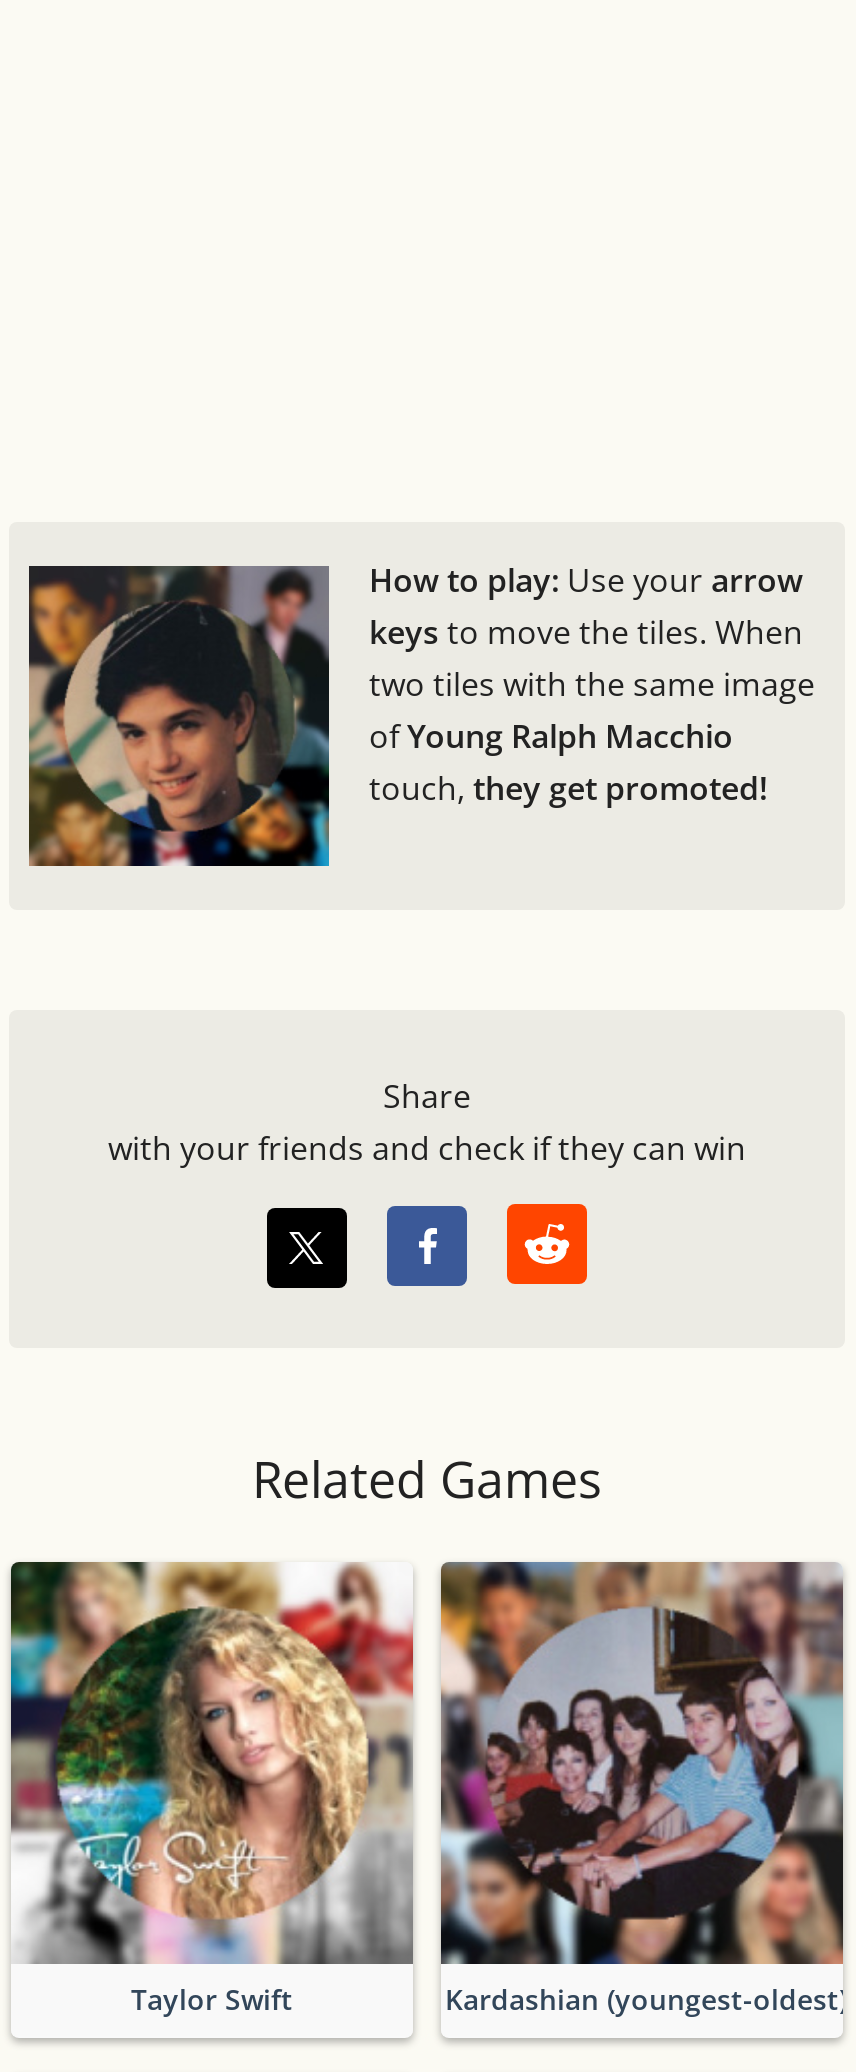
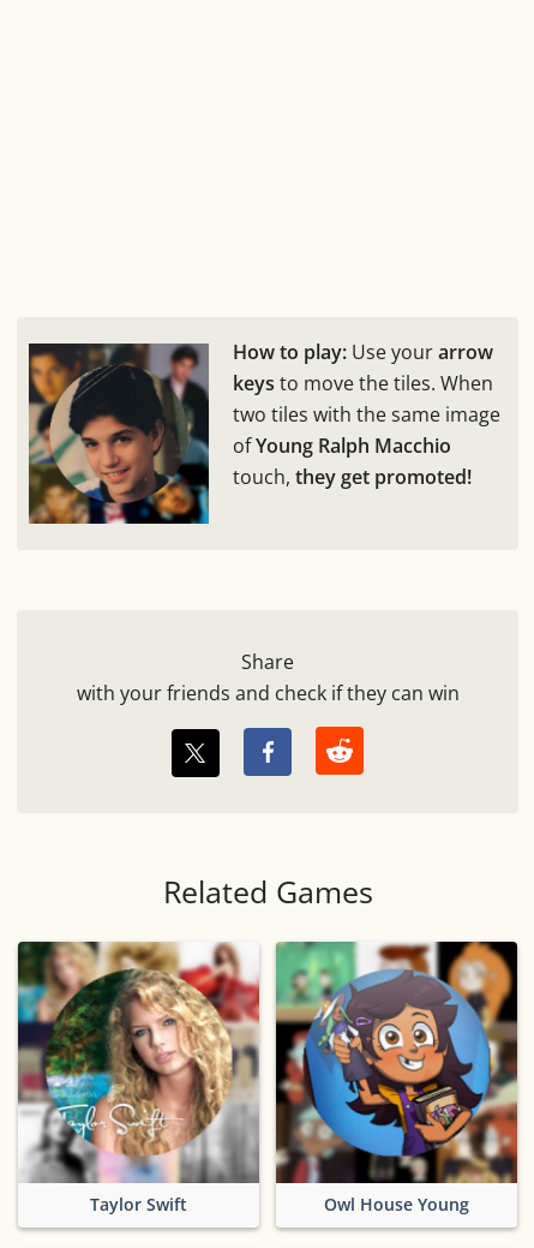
- [image]
- Kardashian (youngest-oldest)
+ [image]
+ Owl House Young
